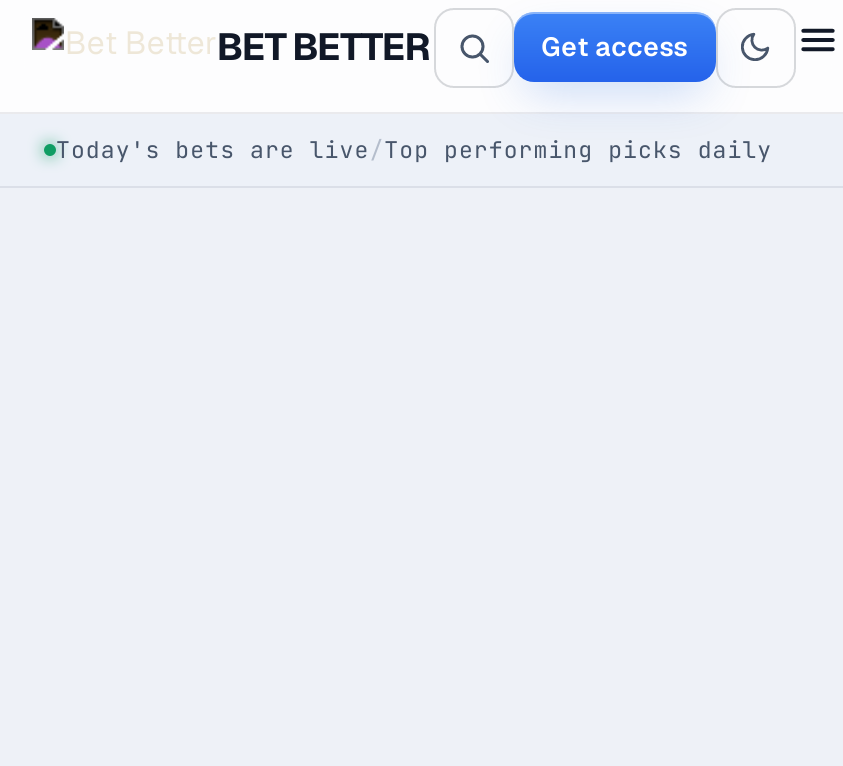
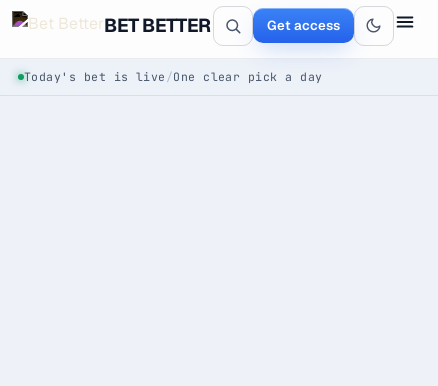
- Today's bets are live / Top performing picks daily
+ Today's bet is live / One clear pick a day
